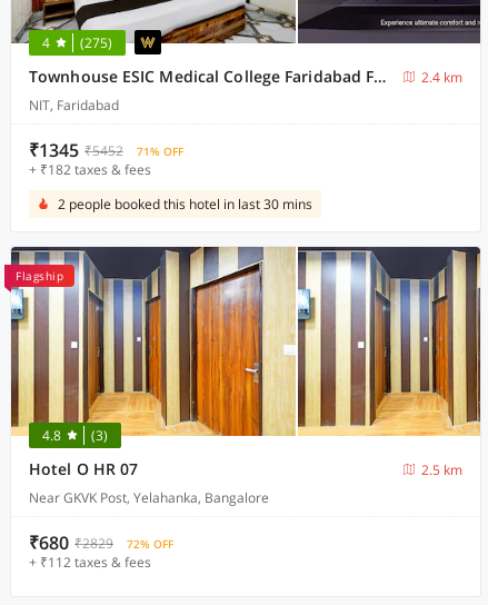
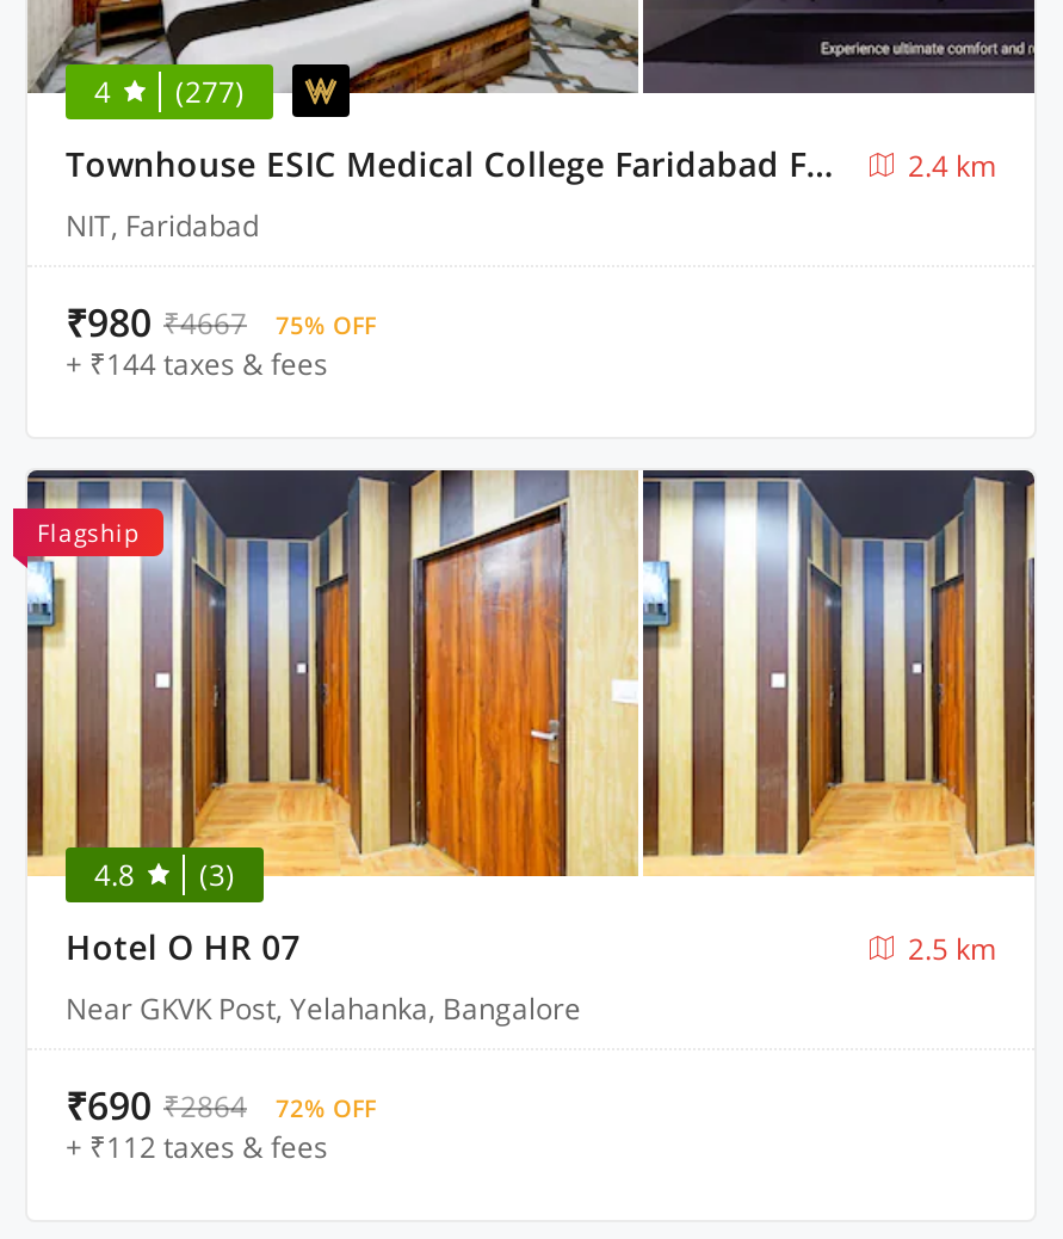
- 4 (275)
+ 4 (277)

- ₹1345 ₹5452
- 71% OFF
- + ₹182 taxes & fees
- 2 people booked this hotel in last 30 mins
+ ₹980 ₹4667
+ 75% OFF
+ + ₹144 taxes & fees

- ₹680 ₹2829 72% OFF
+ ₹690 ₹2864 72% OFF
